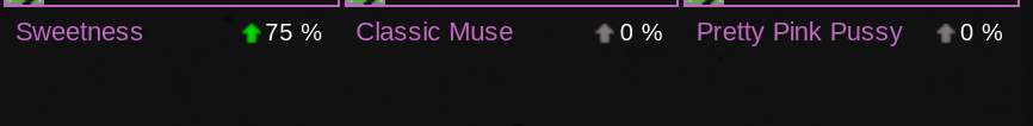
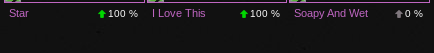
- Sweetness
- 75 %
- Classic Muse
- 0 %
- Pretty Pink Pussy
+ Star
+ 100 %
+ I Love This
+ 100 %
+ Soapy And Wet
